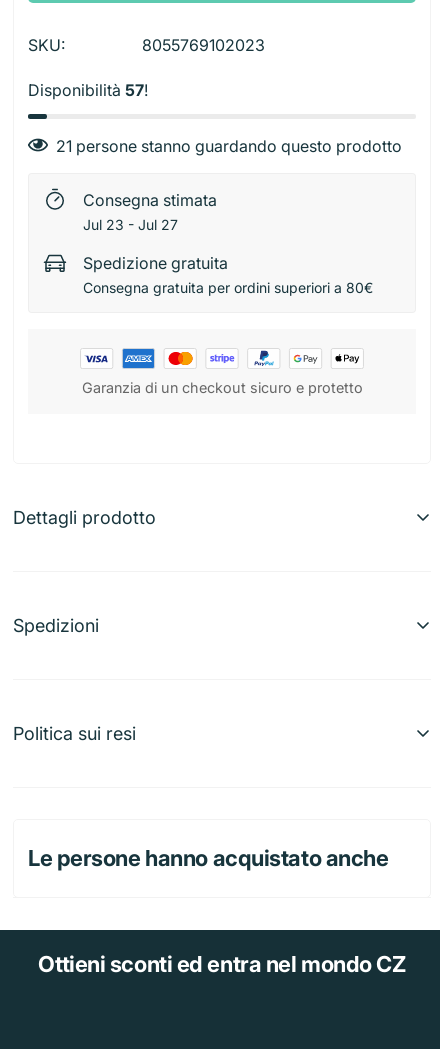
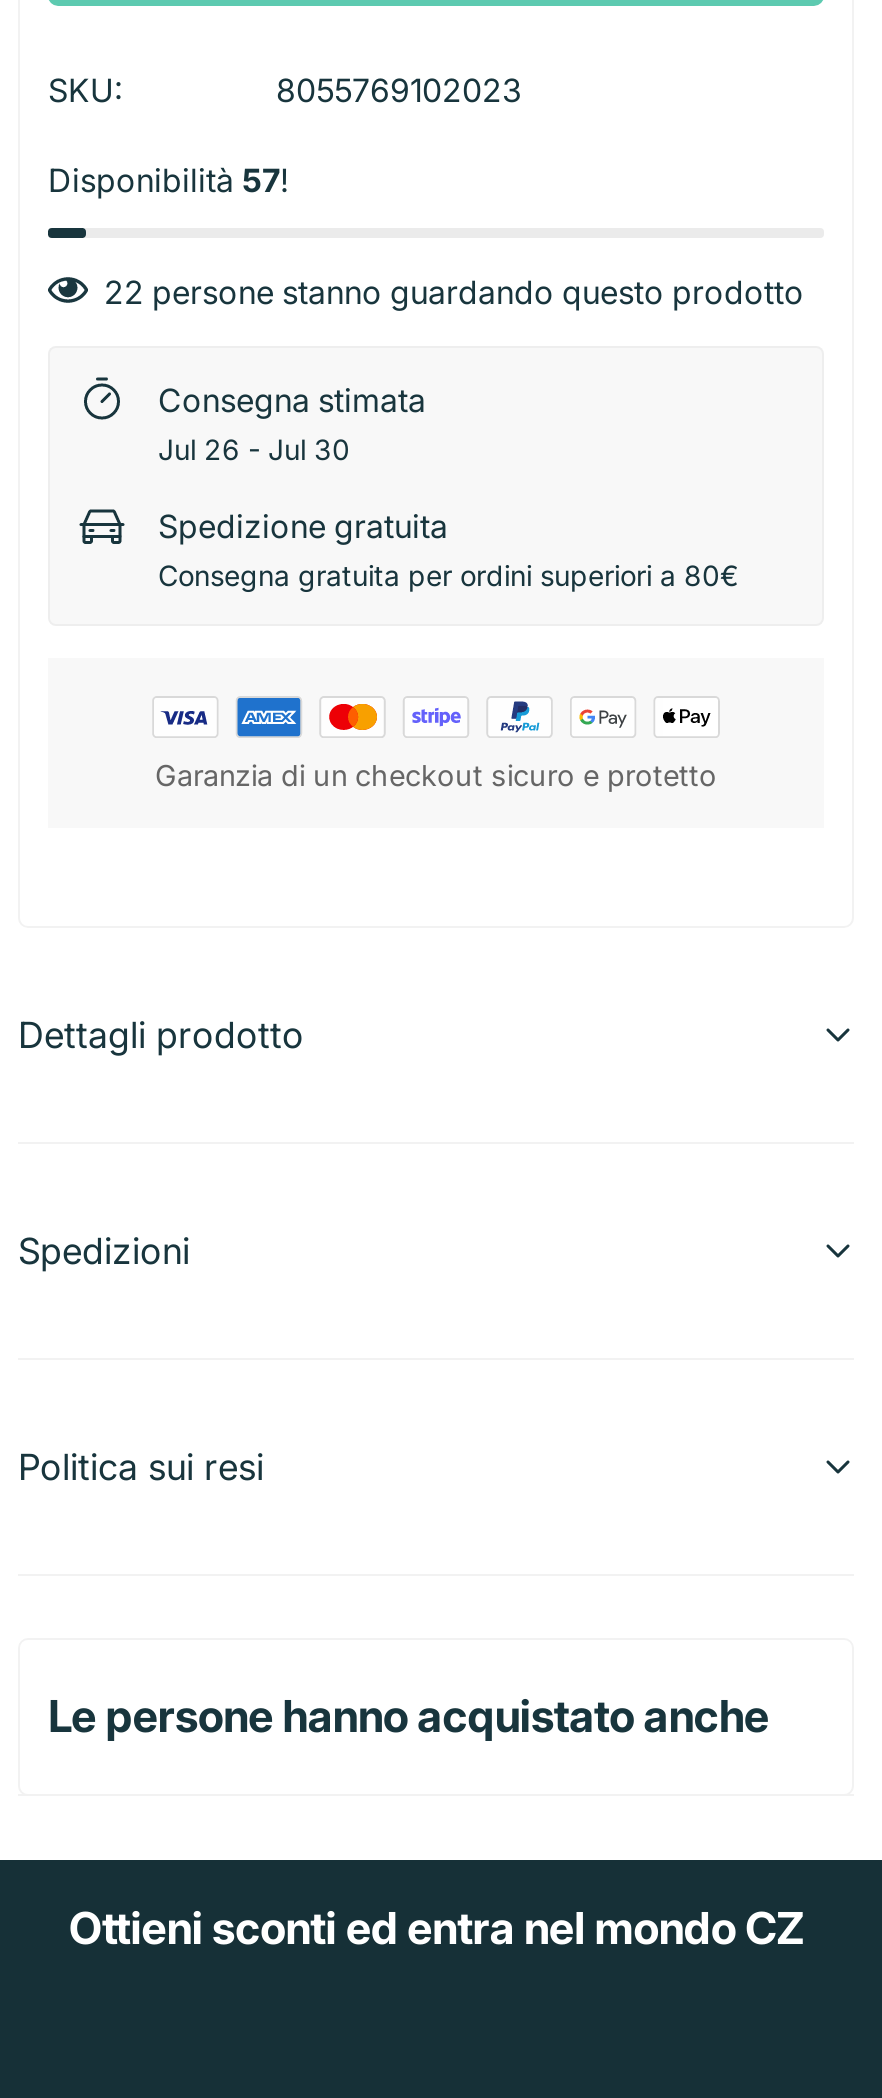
- 21 persone stanno guardando questo prodotto
+ 22 persone stanno guardando questo prodotto

- Jul 23 - Jul 27
+ Jul 26 - Jul 30
